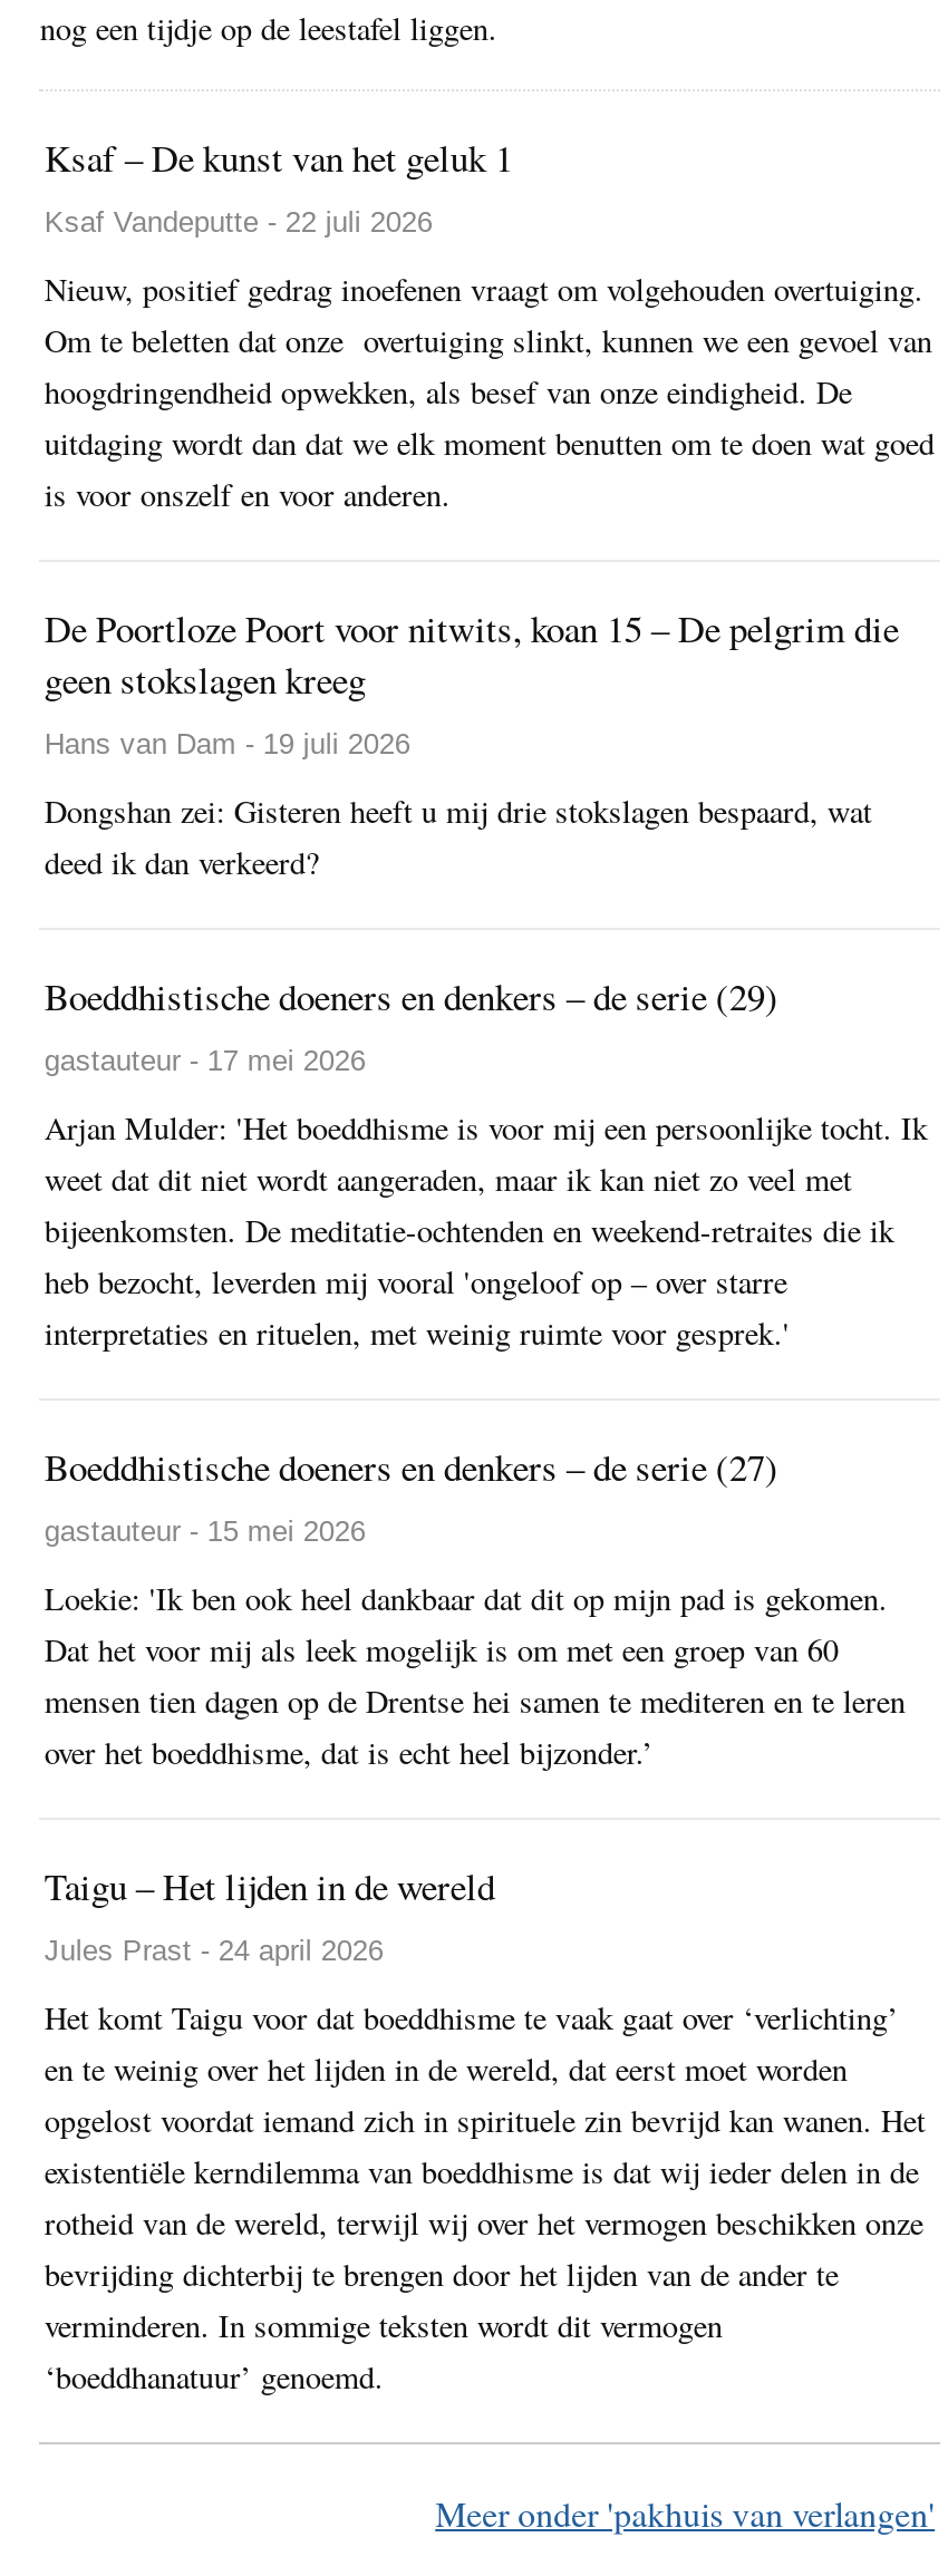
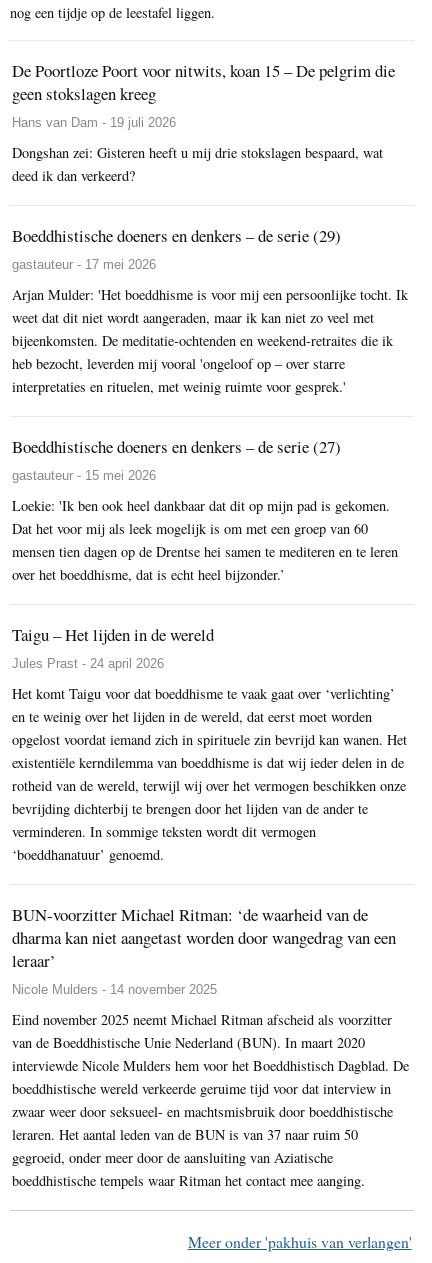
- Ksaf – De kunst van het geluk 1
- Ksaf Vandeputte - 22 juli 2026
- Nieuw, positief gedrag inoefenen vraagt om volgehouden overtuiging.
- Om te beletten dat onze overtuiging slinkt, kunnen we een gevoel van
- hoogdringendheid opwekken, als besef van onze eindigheid. De
- uitdaging wordt dan dat we elk moment benutten om te doen wat goed
- is voor onszelf en voor anderen.

moved up: De Poortloze Poort voor nitwits, koan 15 – De pelgrim die | geen stokslagen kreeg | Hans van Dam - 19 juli 2026 | ... | verminderen. In sommige teksten wordt dit vermogen | ‘boeddhanatuur’ genoemd.

+ BUN-voorzitter Michael Ritman: ‘de waarheid van de
+ dharma kan niet aangetast worden door wangedrag van een
+ leraar’
+ Nicole Mulders - 14 november 2025
+ Eind november 2025 neemt Michael Ritman afscheid als voorzitter
+ van de Boeddhistische Unie Nederland (BUN). In maart 2020
+ interviewde Nicole Mulders hem voor het Boeddhistisch Dagblad. De
+ boeddhistische wereld verkeerde geruime tijd voor dat interview in
+ zwaar weer door seksueel- en machtsmisbruik door boeddhistische
+ leraren. Het aantal leden van de BUN is van 37 naar ruim 50
+ gegroeid, onder meer door de aansluiting van Aziatische
+ boeddhistische tempels waar Ritman het contact mee aanging.
